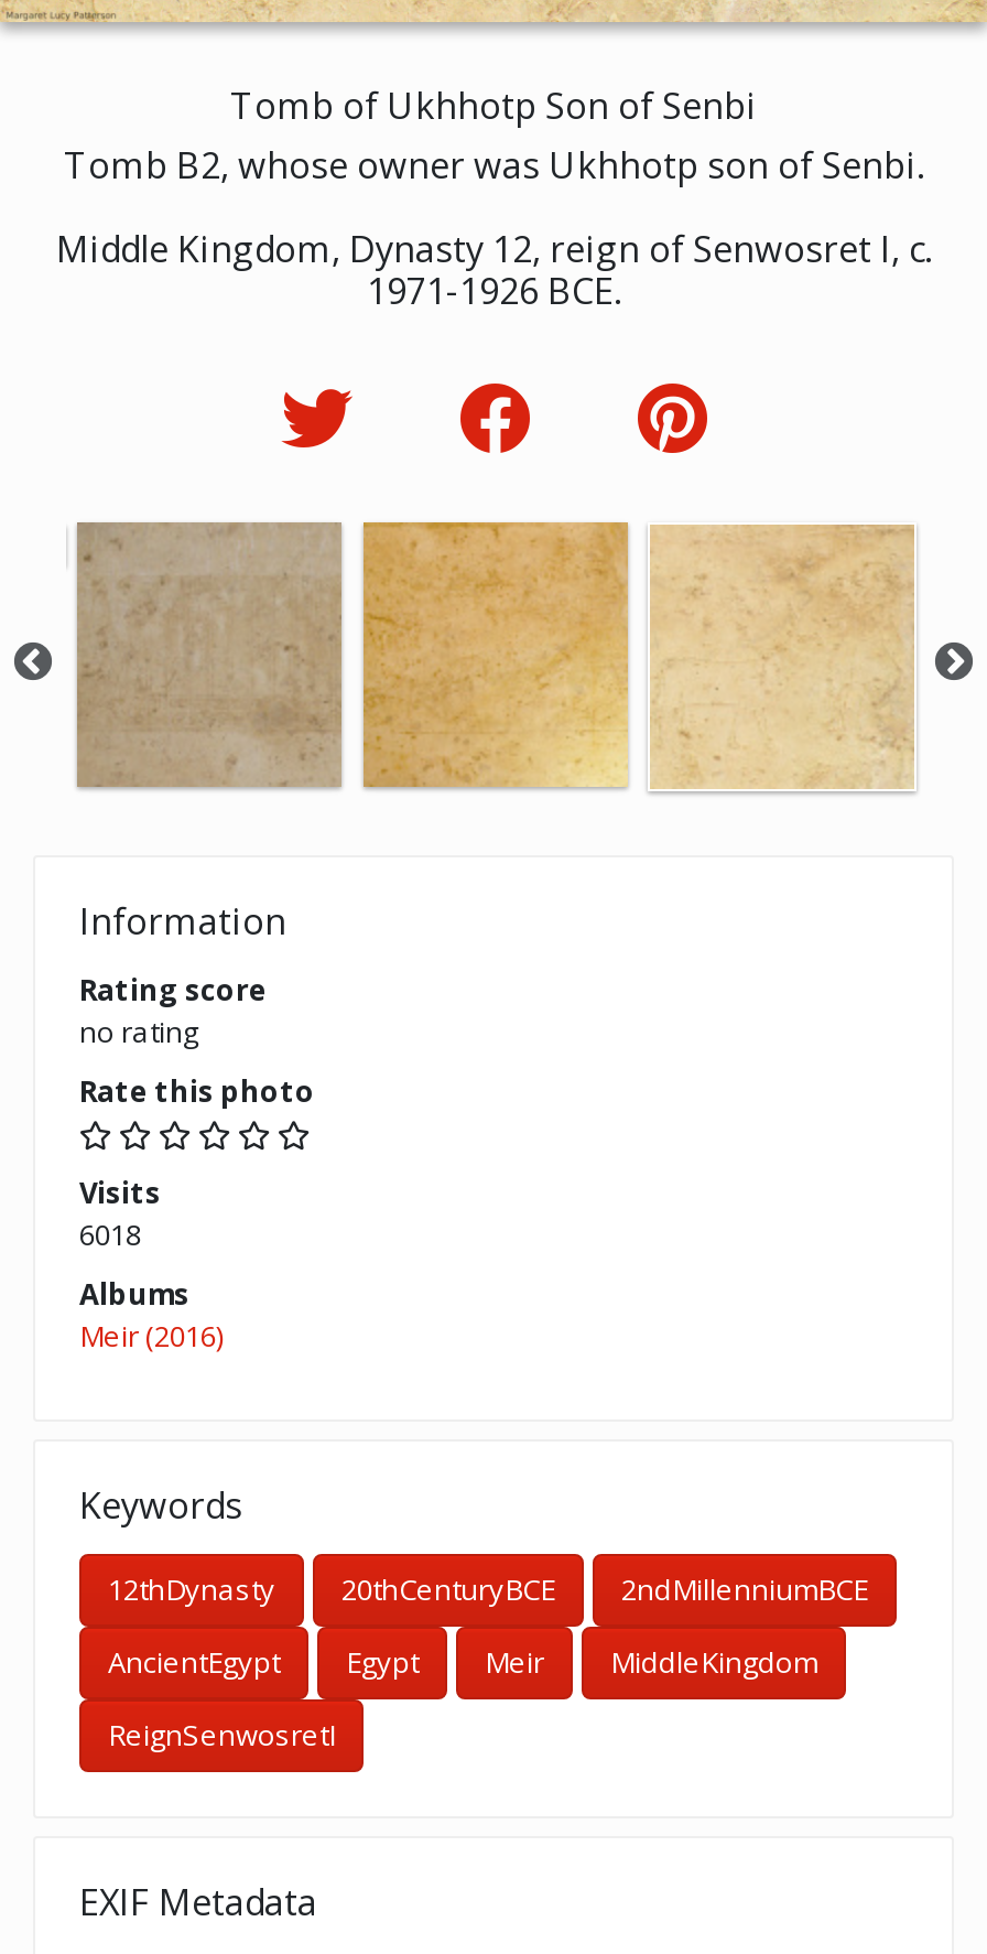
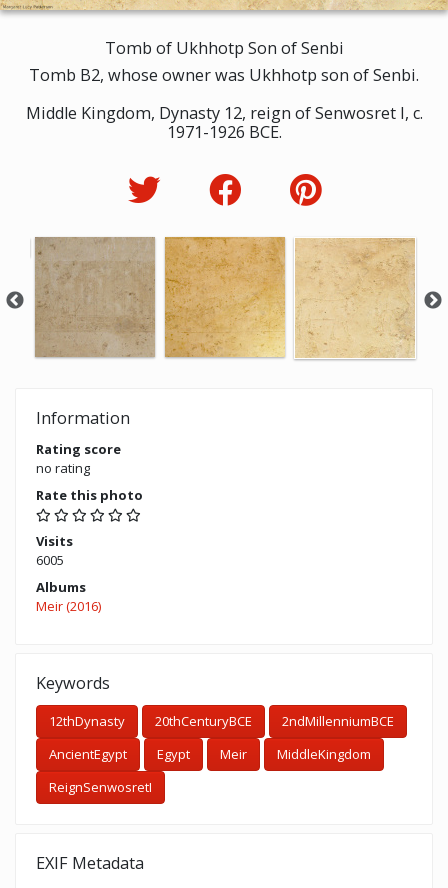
- 6018
+ 6005
